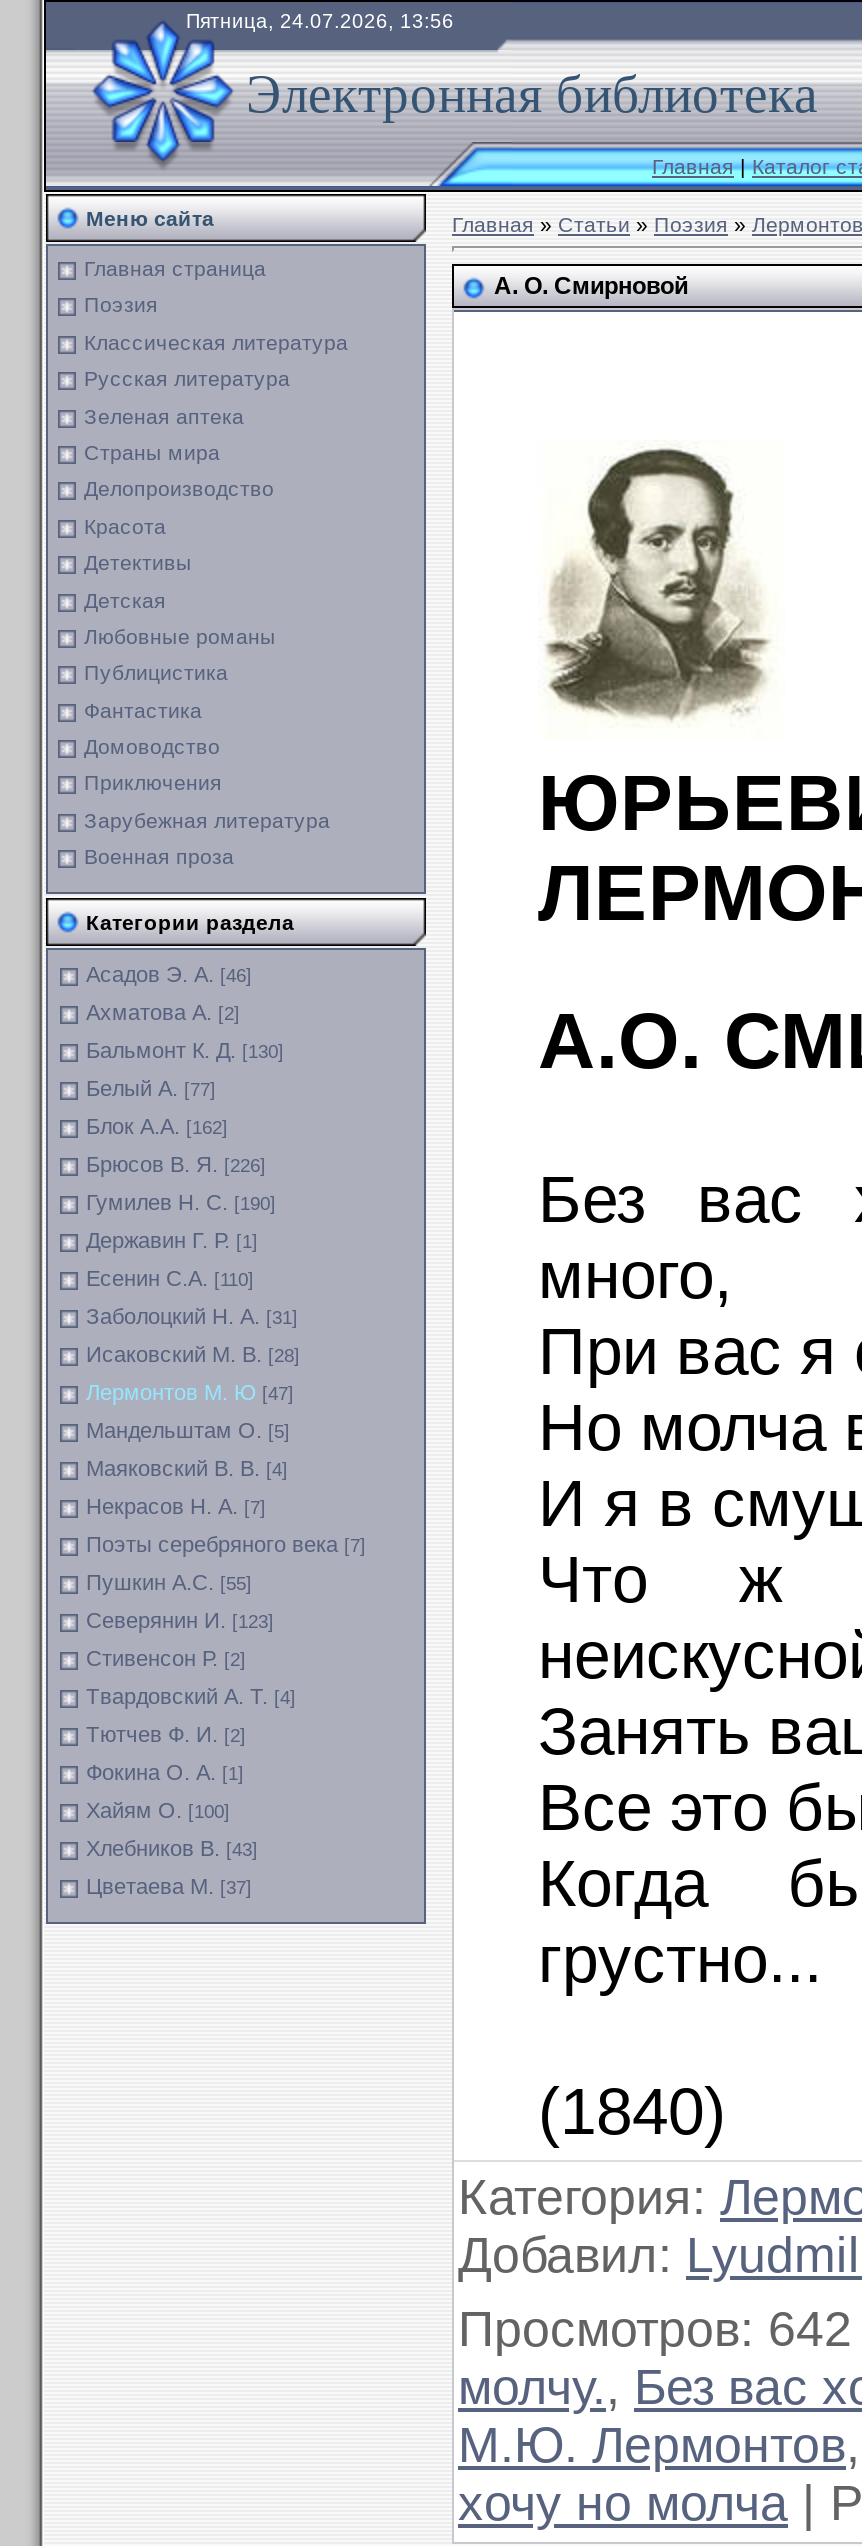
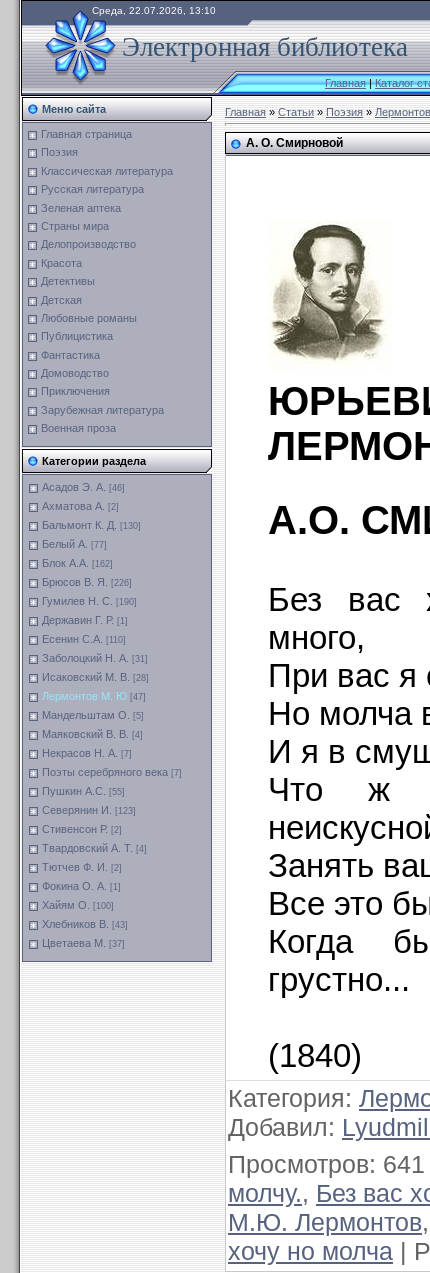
- Пятница, 24.07.2026, 13:56
+ Среда, 22.07.2026, 13:10

- Просмотров: 642
+ Просмотров: 641
